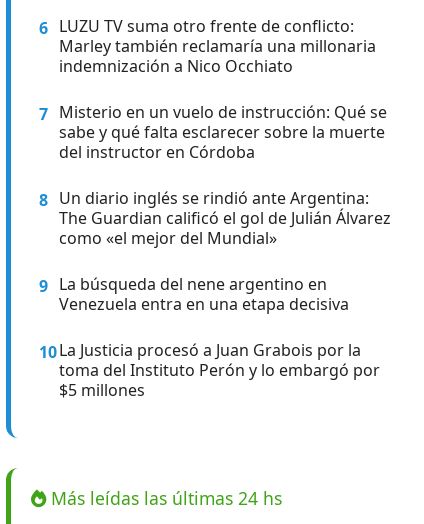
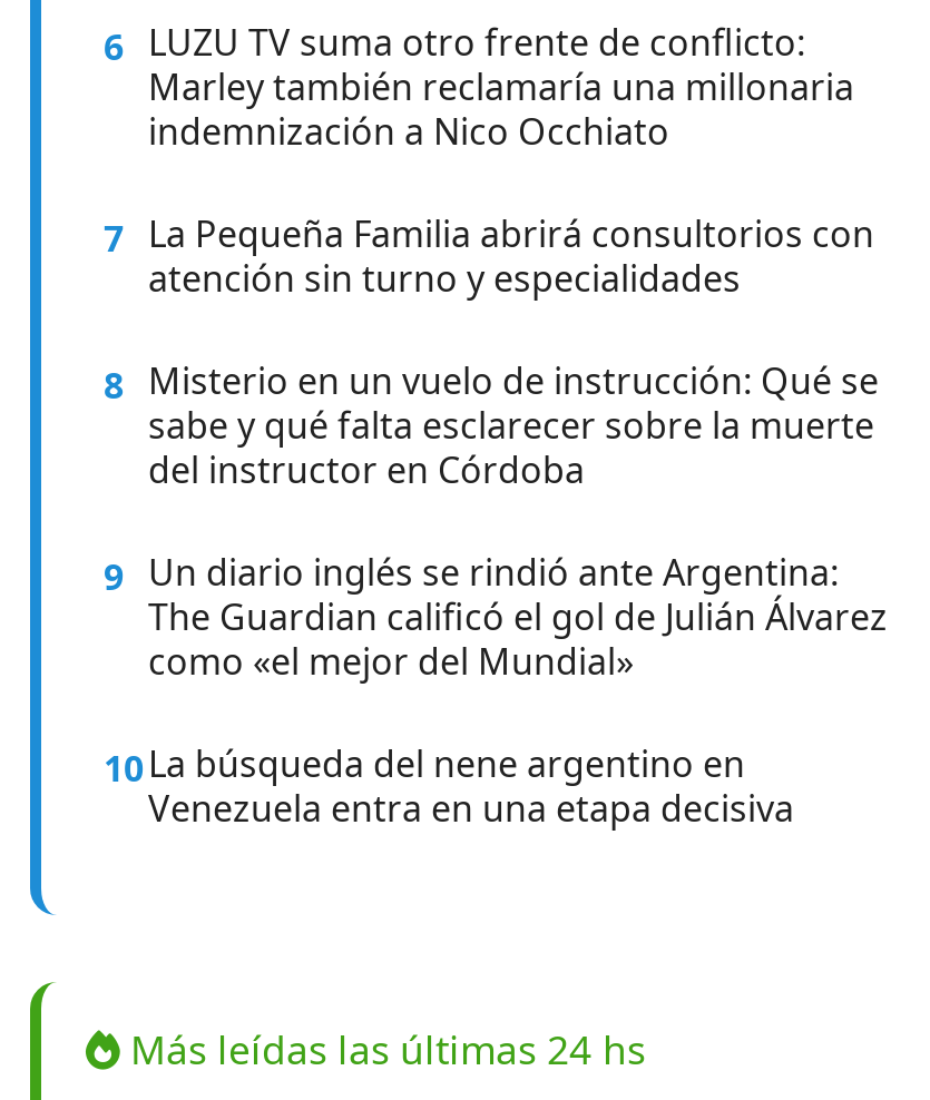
- 7 Misterio en un vuelo de instrucción: Qué se
+ 7 La Pequeña Familia abrirá consultorios con
+ atención sin turno y especialidades
+ 8 Misterio en un vuelo de instrucción: Qué se

moved down: sabe y qué falta esclarecer sobre la muerte | del instructor en Córdoba

- 8 Un diario inglés se rindió ante Argentina:
+ 9 Un diario inglés se rindió ante Argentina:

moved down: The Guardian calificó el gol de Julián Álvarez | como «el mejor del Mundial»

- 9 La búsqueda del nene argentino en
+ 10 La búsqueda del nene argentino en

moved down: Venezuela entra en una etapa decisiva

- 10 La Justicia procesó a Juan Grabois por la
- toma del Instituto Perón y lo embargó por
- $5 millones
